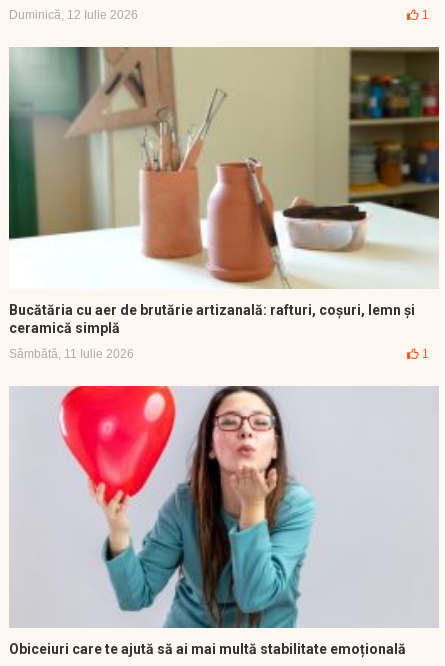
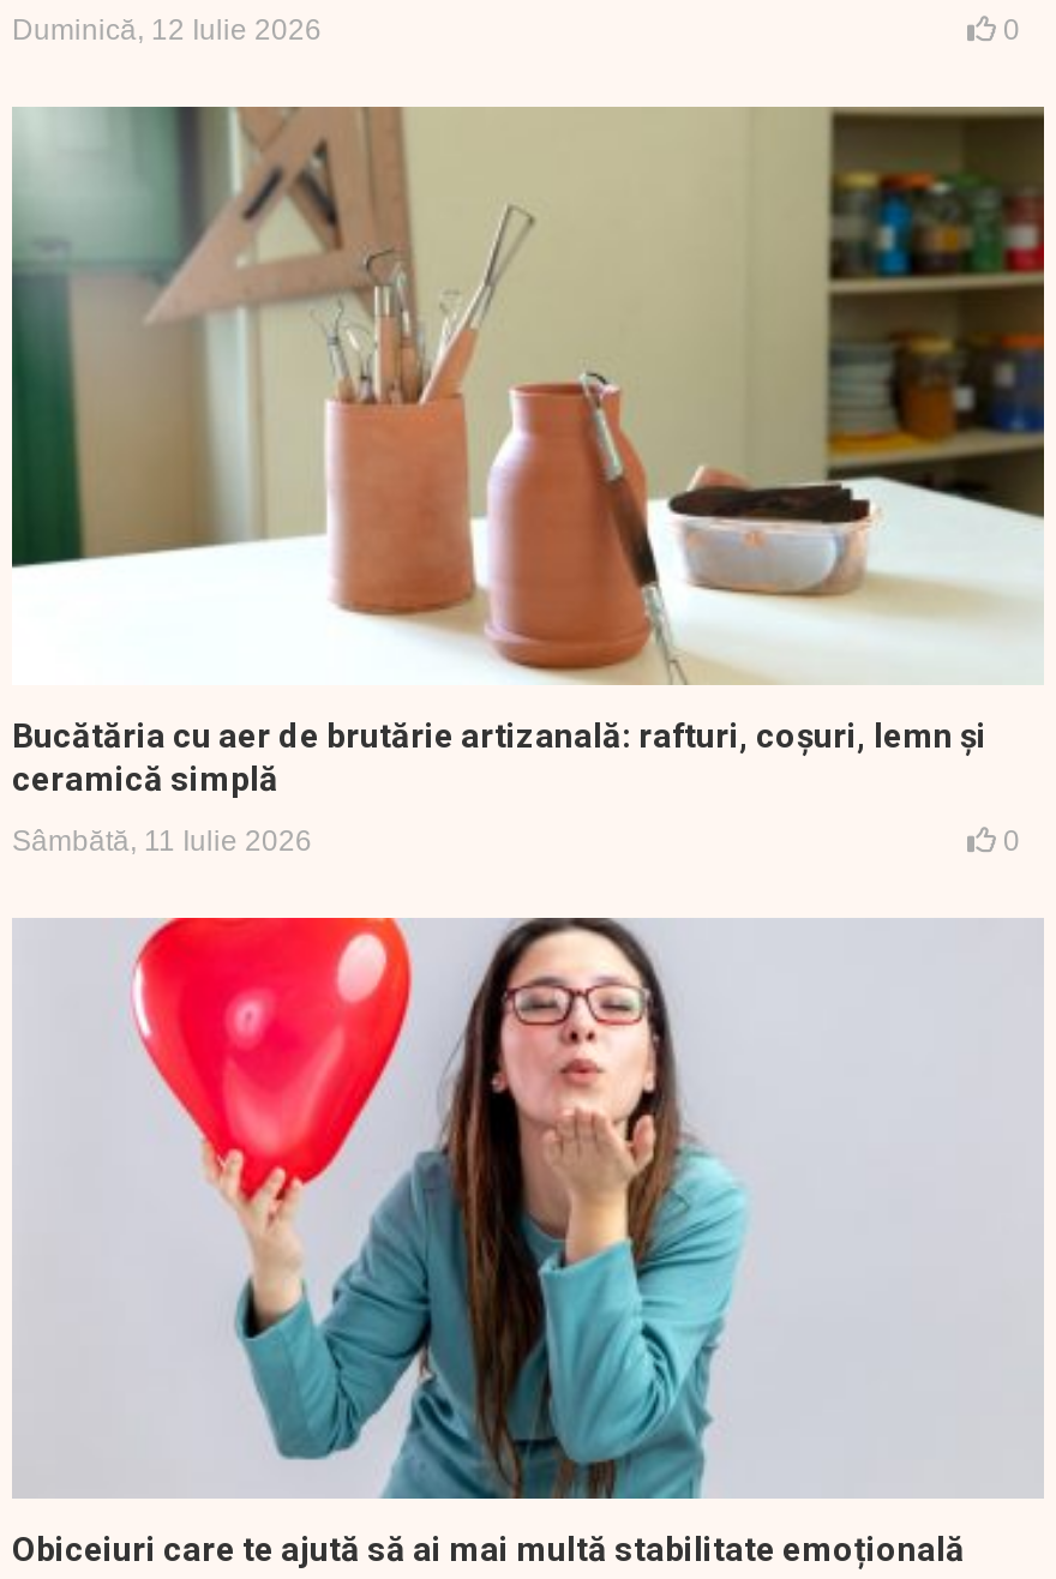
- 1
+ 0

- 1
+ 0
